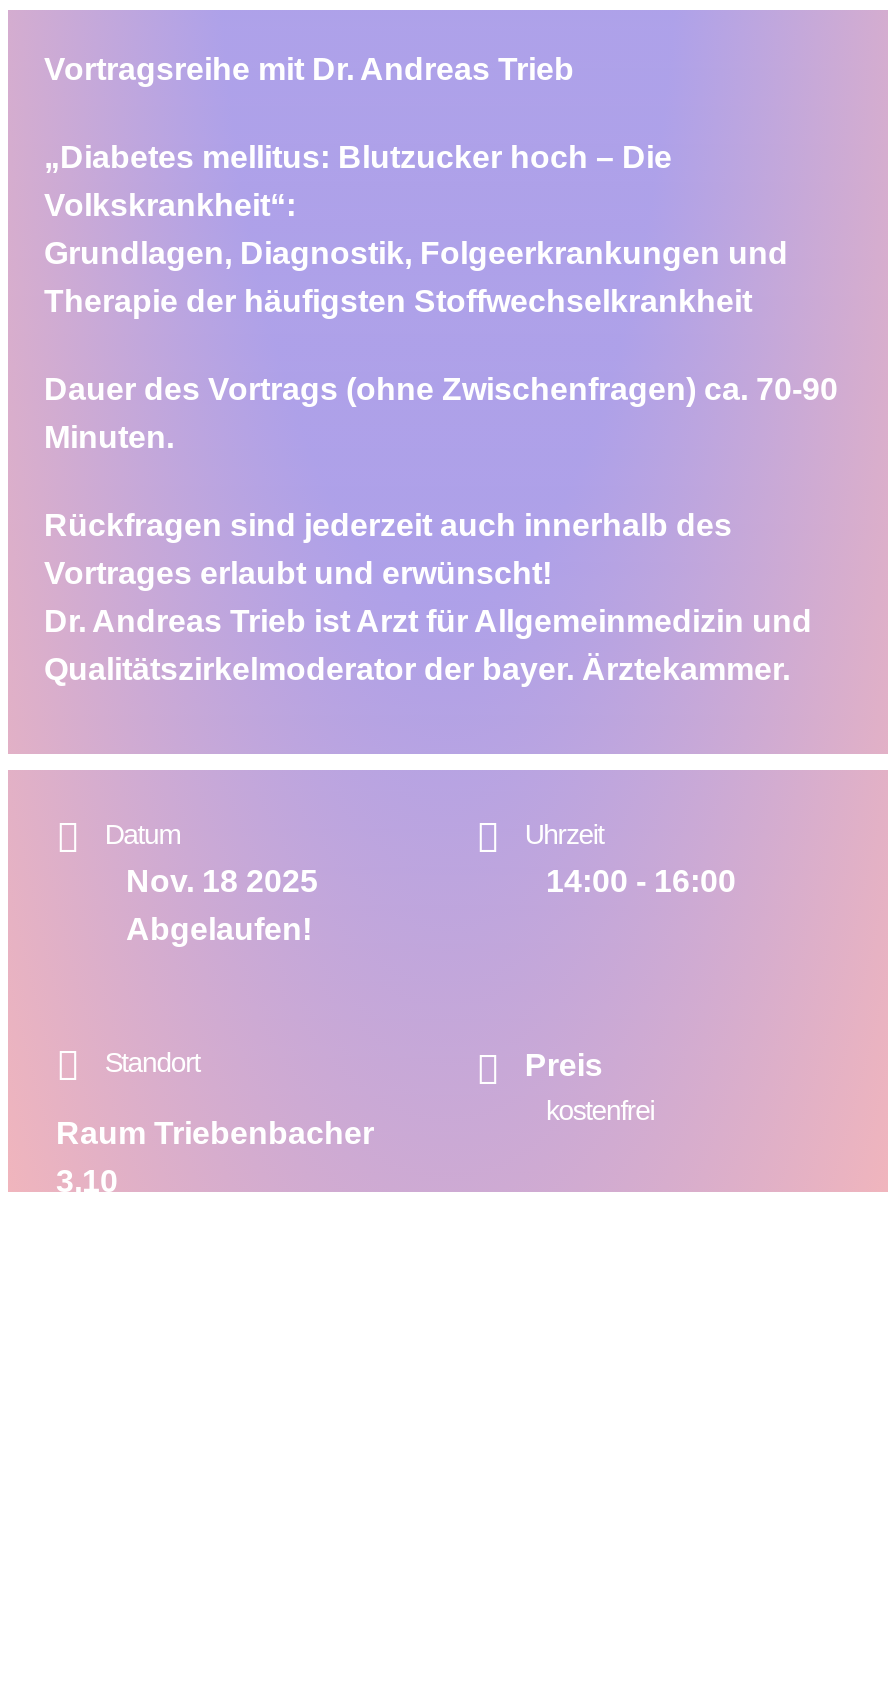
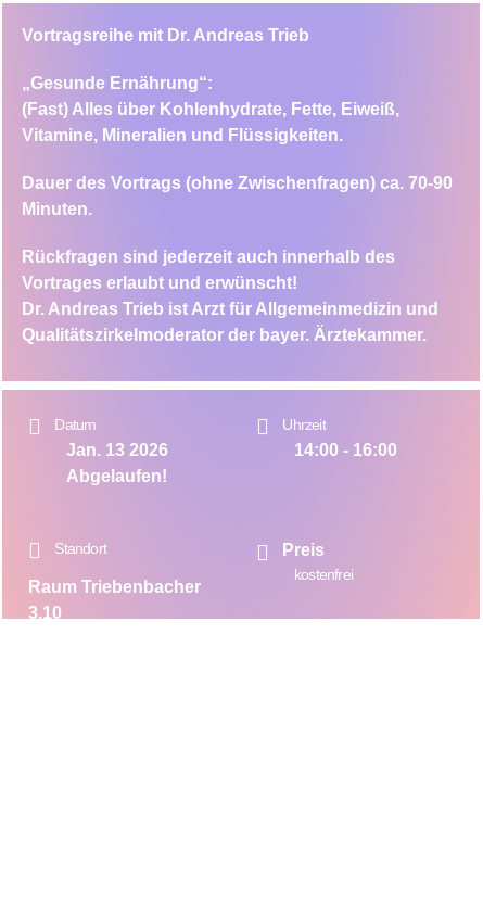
- „Diabetes mellitus: Blutzucker hoch – Die
- Volkskrankheit“:
- Grundlagen, Diagnostik, Folgeerkrankungen und
- Therapie der häufigsten Stoffwechselkrankheit
+ „Gesunde Ernährung“:
+ (Fast) Alles über Kohlenhydrate, Fette, Eiweiß,
+ Vitamine, Mineralien und Flüssigkeiten.

- Nov. 18 2025
+ Jan. 13 2026
